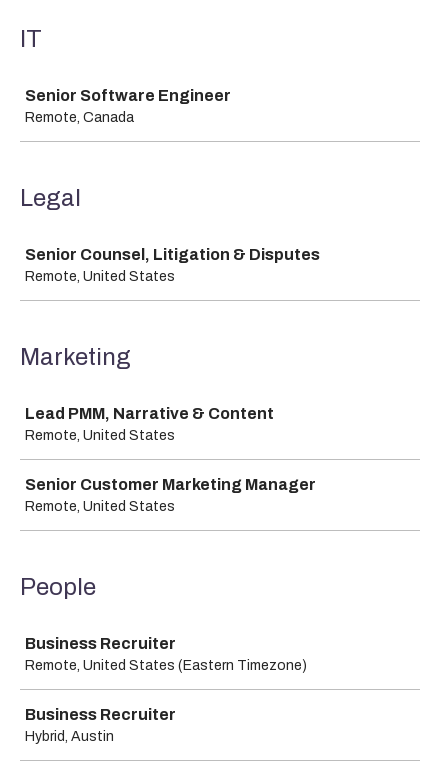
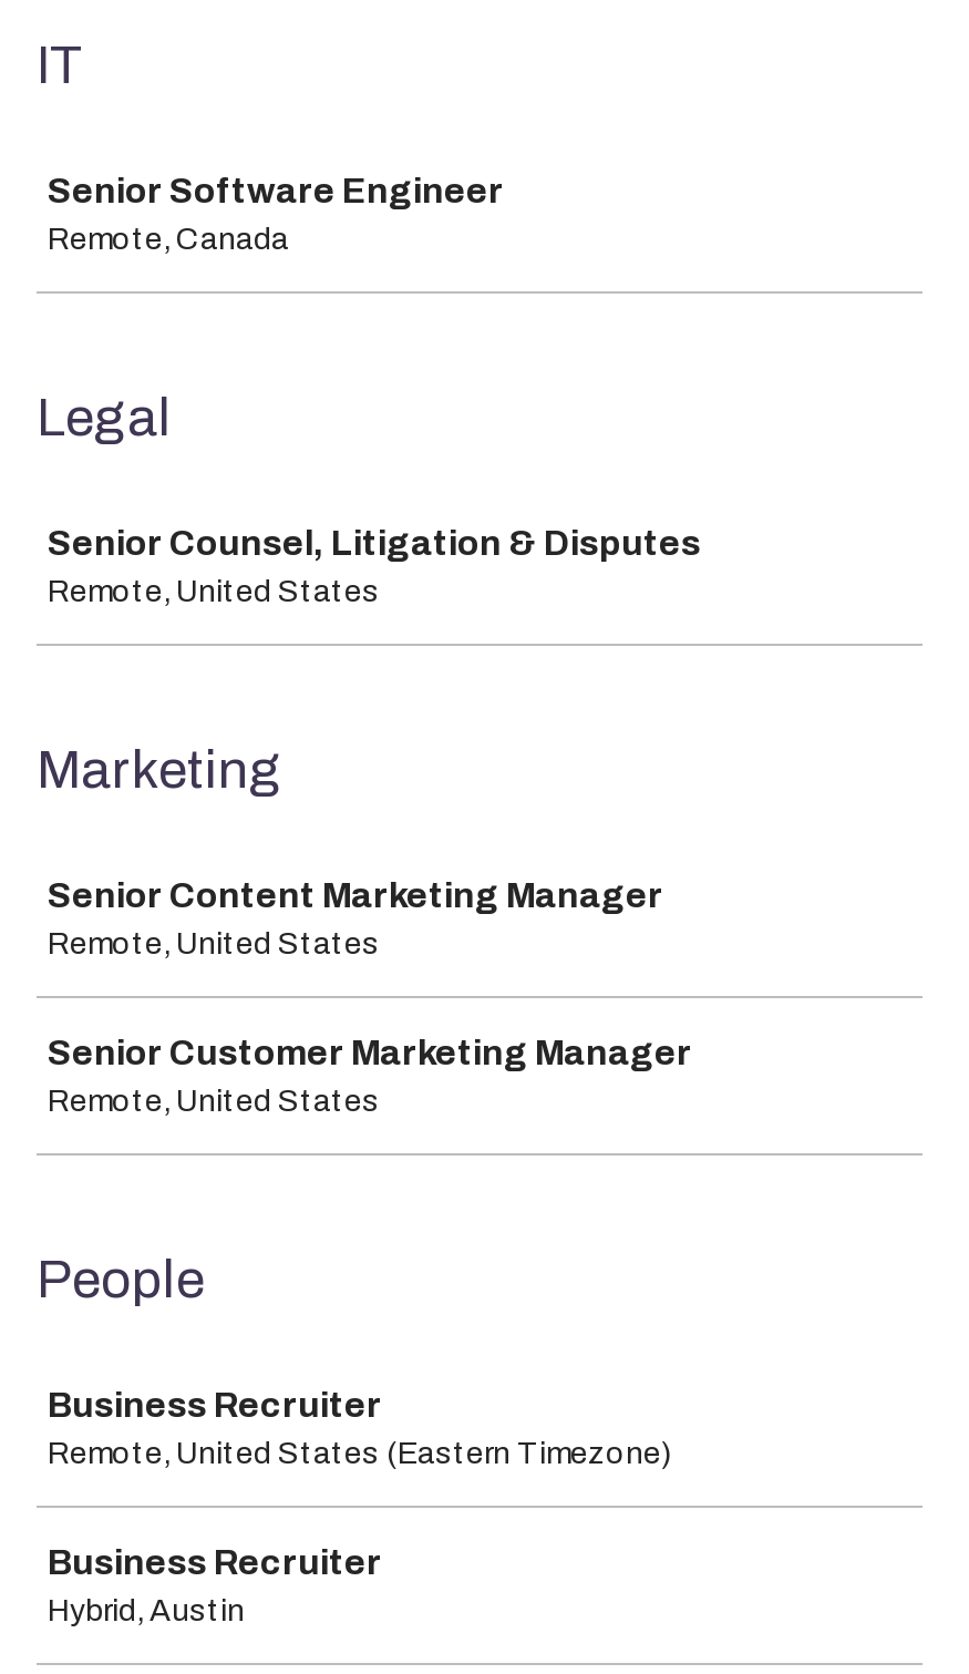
- Lead PMM, Narrative & Content
+ Senior Content Marketing Manager
